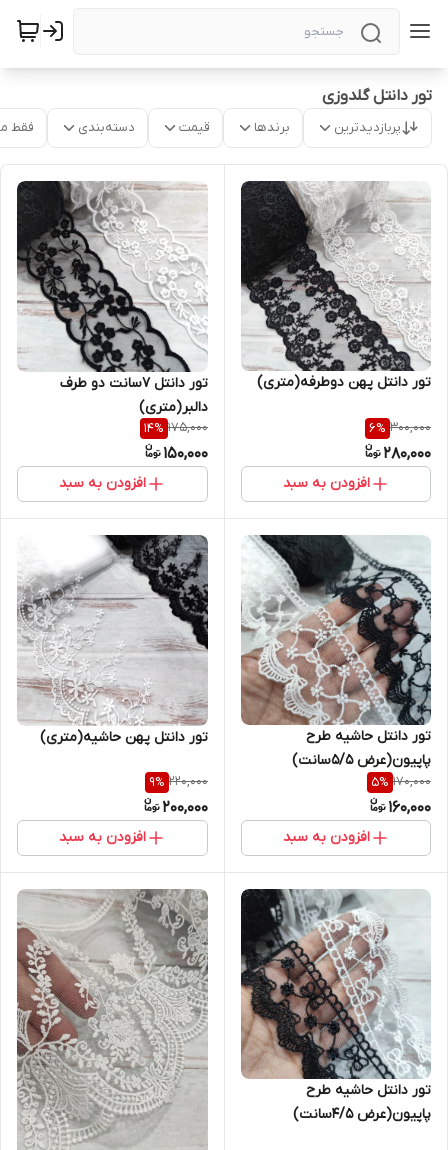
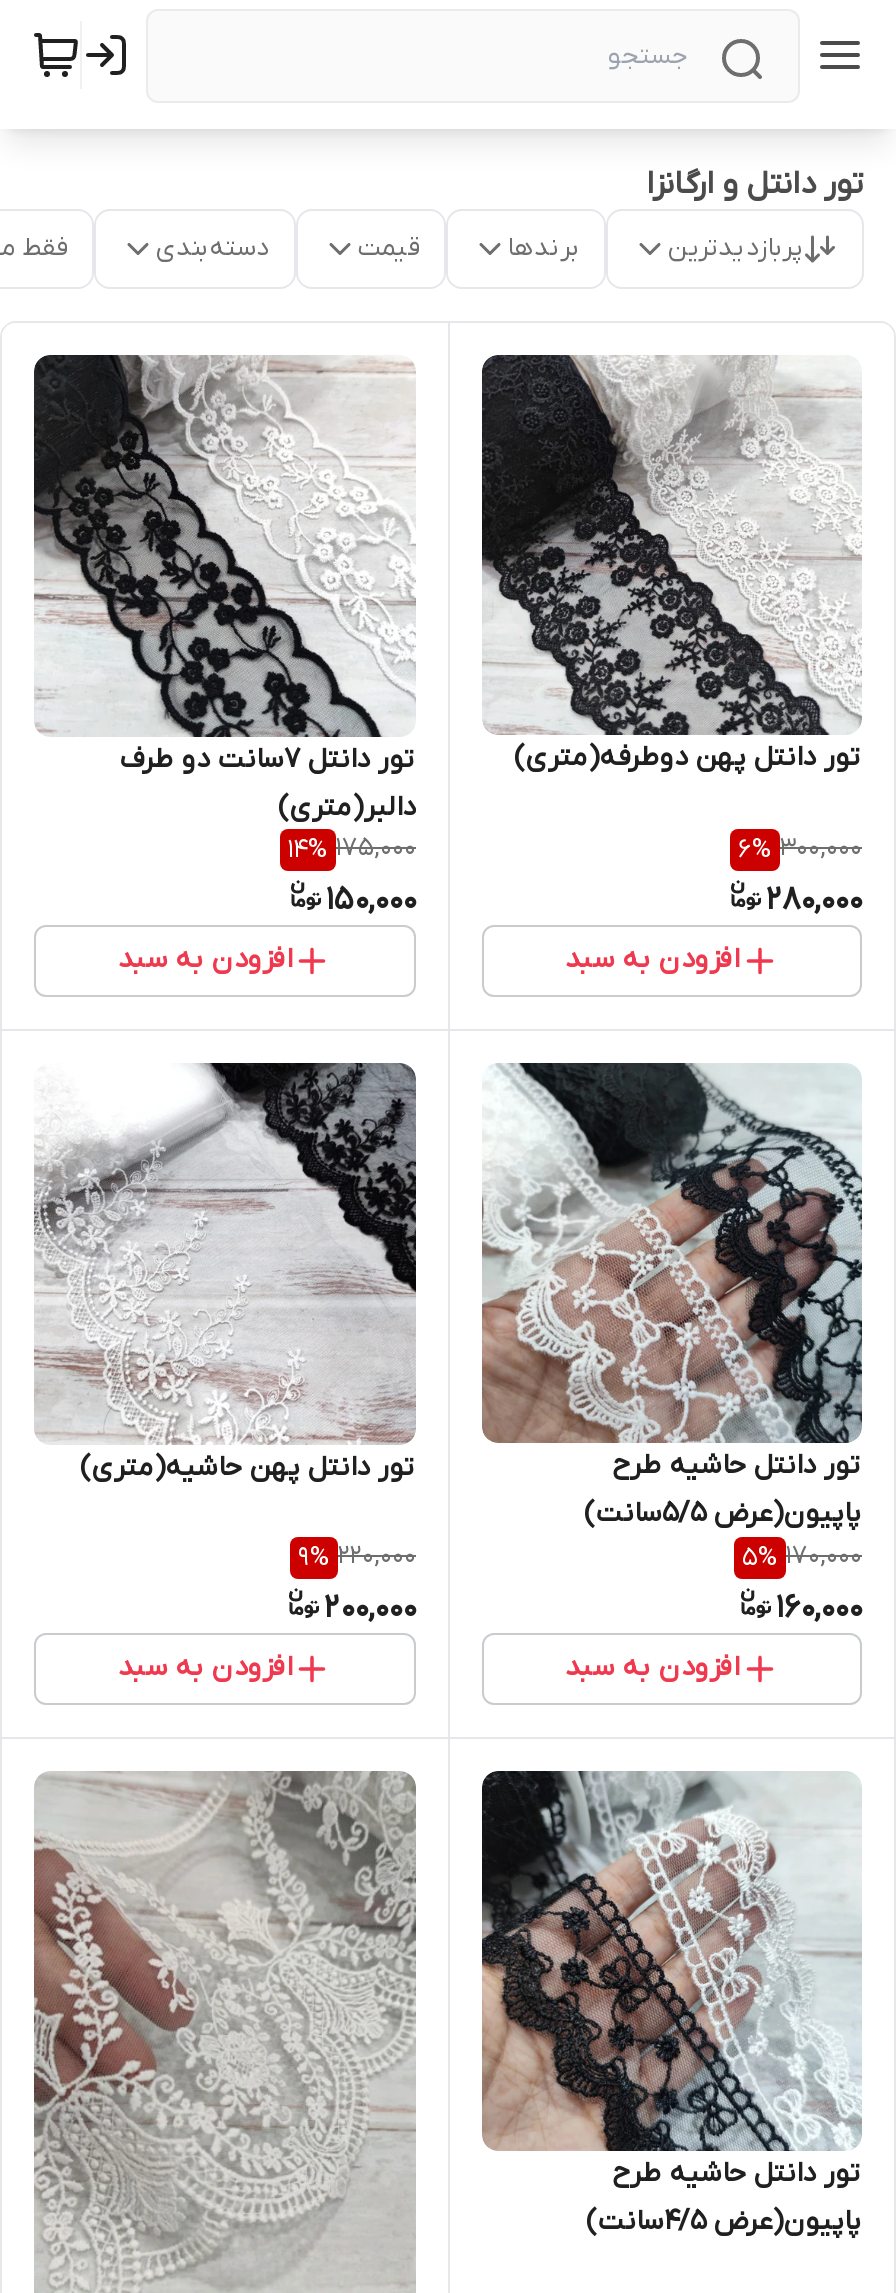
- تور دانتل گلدوزی
+ تور دانتل و ارگانزا
